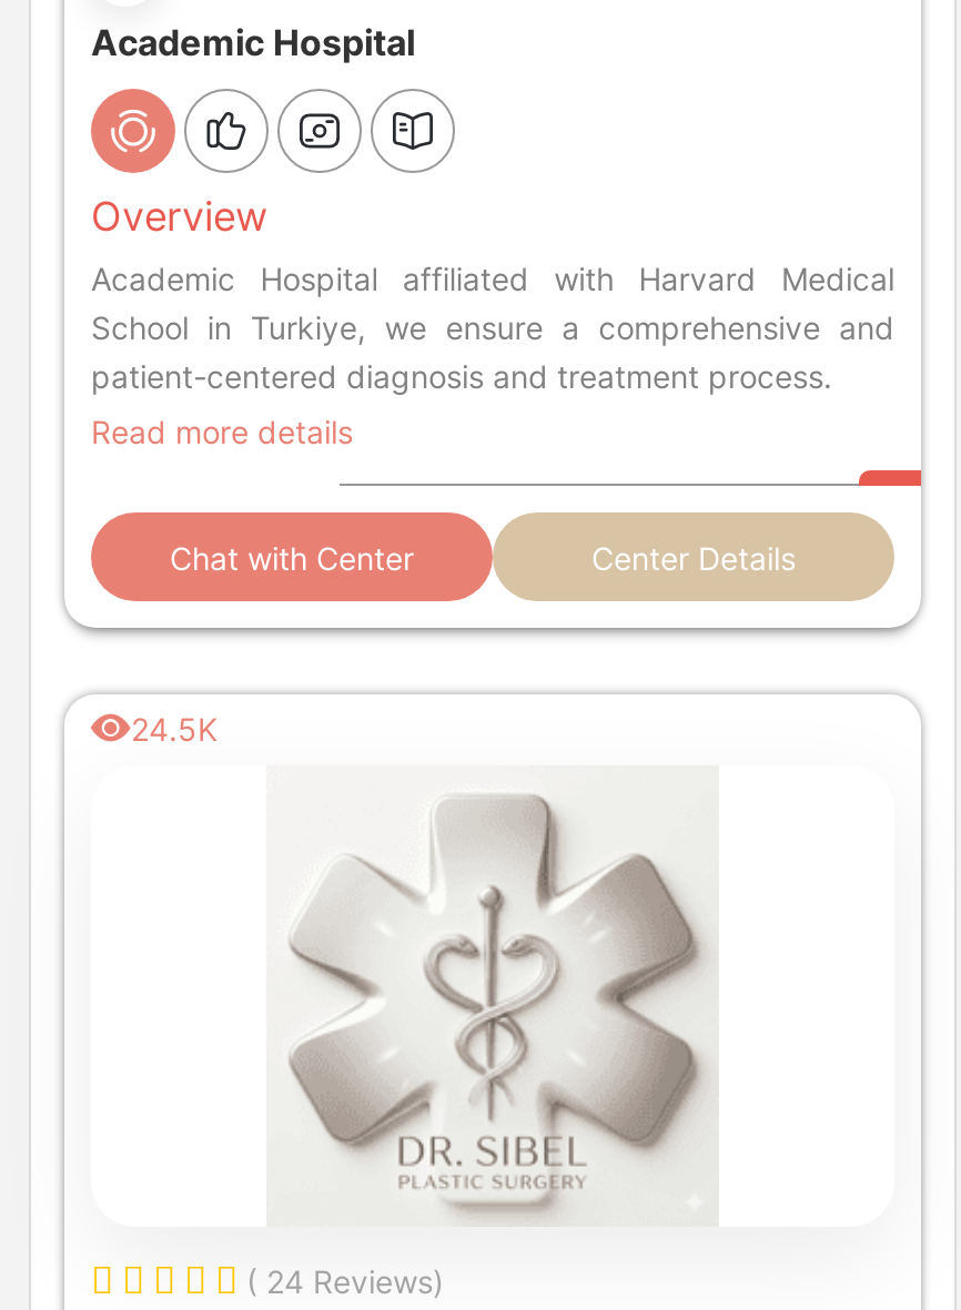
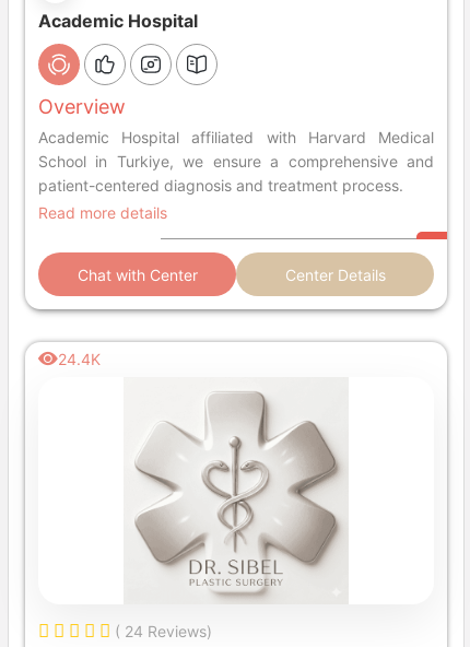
- 24.5K
+ 24.4K
